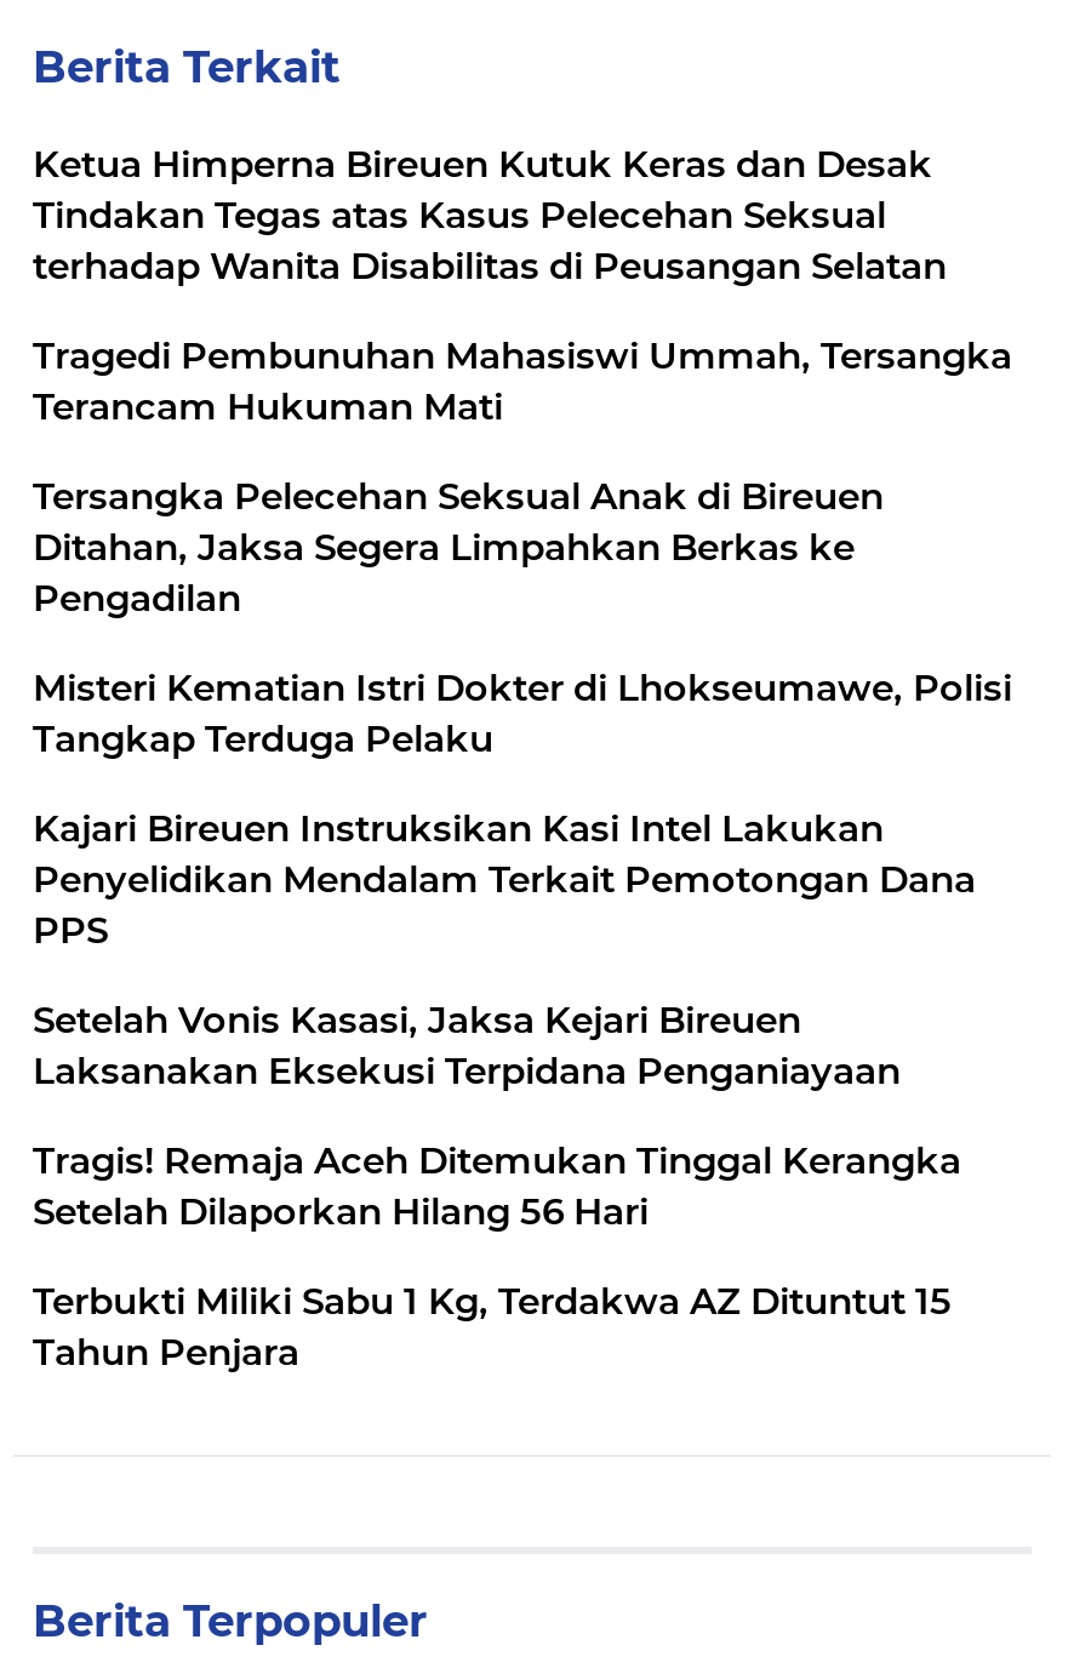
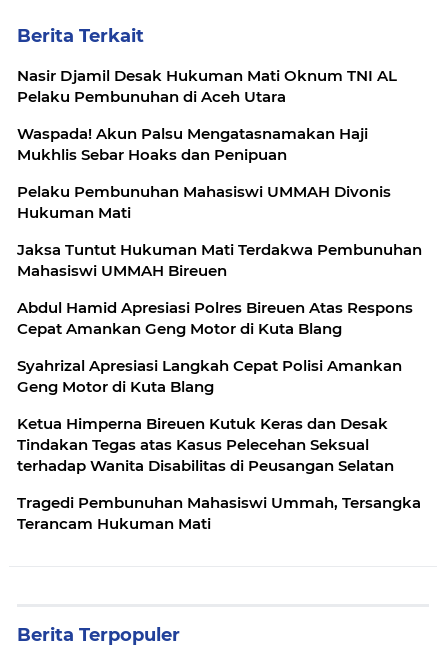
+ Nasir Djamil Desak Hukuman Mati Oknum TNI AL
+ Pelaku Pembunuhan di Aceh Utara
+ Waspada! Akun Palsu Mengatasnamakan Haji
+ Mukhlis Sebar Hoaks dan Penipuan
+ Pelaku Pembunuhan Mahasiswi UMMAH Divonis
+ Hukuman Mati
+ Jaksa Tuntut Hukuman Mati Terdakwa Pembunuhan
+ Mahasiswi UMMAH Bireuen
+ Abdul Hamid Apresiasi Polres Bireuen Atas Respons
+ Cepat Amankan Geng Motor di Kuta Blang
+ Syahrizal Apresiasi Langkah Cepat Polisi Amankan
+ Geng Motor di Kuta Blang

moved down: Ketua Himperna Bireuen Kutuk Keras dan Desak | Tindakan Tegas atas Kasus Pelecehan Seksual | terhadap Wanita Disabilitas di Peusangan Selatan | Tragedi Pembunuhan Mahasiswi Ummah, Tersangka | Terancam Hukuman Mati

- Tersangka Pelecehan Seksual Anak di Bireuen
- Ditahan, Jaksa Segera Limpahkan Berkas ke
- Pengadilan
- Misteri Kematian Istri Dokter di Lhokseumawe, Polisi
- Tangkap Terduga Pelaku
- Kajari Bireuen Instruksikan Kasi Intel Lakukan
- Penyelidikan Mendalam Terkait Pemotongan Dana
- PPS
- Setelah Vonis Kasasi, Jaksa Kejari Bireuen
- Laksanakan Eksekusi Terpidana Penganiayaan
- Tragis! Remaja Aceh Ditemukan Tinggal Kerangka
- Setelah Dilaporkan Hilang 56 Hari
- Terbukti Miliki Sabu 1 Kg, Terdakwa AZ Dituntut 15
- Tahun Penjara
